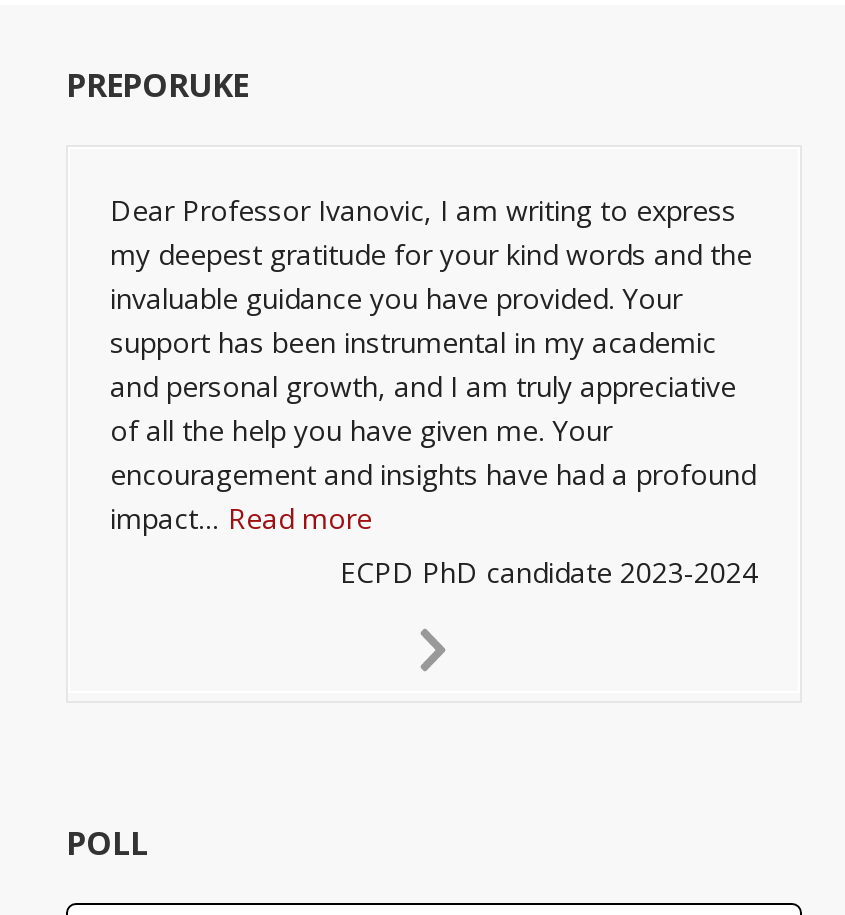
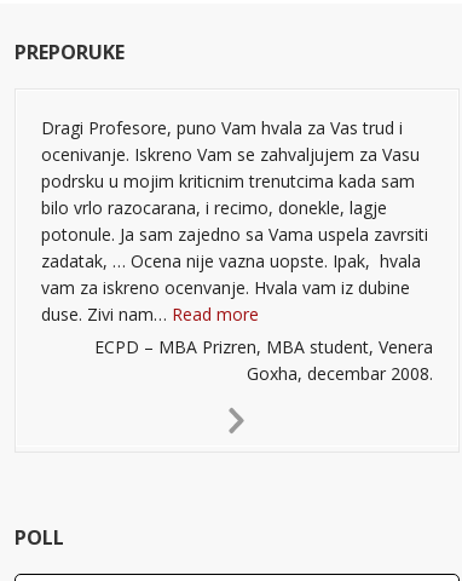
- Dear Professor Ivanovic, I am writing to express
- my deepest gratitude for your kind words and the
- invaluable guidance you have provided. Your
- support has been instrumental in my academic
- and personal growth, and I am truly appreciative
- of all the help you have given me. Your
- encouragement and insights have had a profound
- impact… Read more “”
- ECPD PhD candidate 2023-2024
+ Dragi Profesore, puno Vam hvala za Vas trud i
+ ocenivanje. Iskreno Vam se zahvaljujem za Vasu
+ podrsku u mojim kriticnim trenutcima kada sam
+ bilo vrlo razocarana, i recimo, donekle, lagje
+ potonule. Ja sam zajedno sa Vama uspela zavrsiti
+ zadatak, … Ocena nije vazna uopste. Ipak, hvala
+ vam za iskreno ocenvanje. Hvala vam iz dubine
+ duse. Zivi nam… Read more “”
+ ECPD – MBA Prizren, MBA student, Venera
+ Goxha, decembar 2008.
